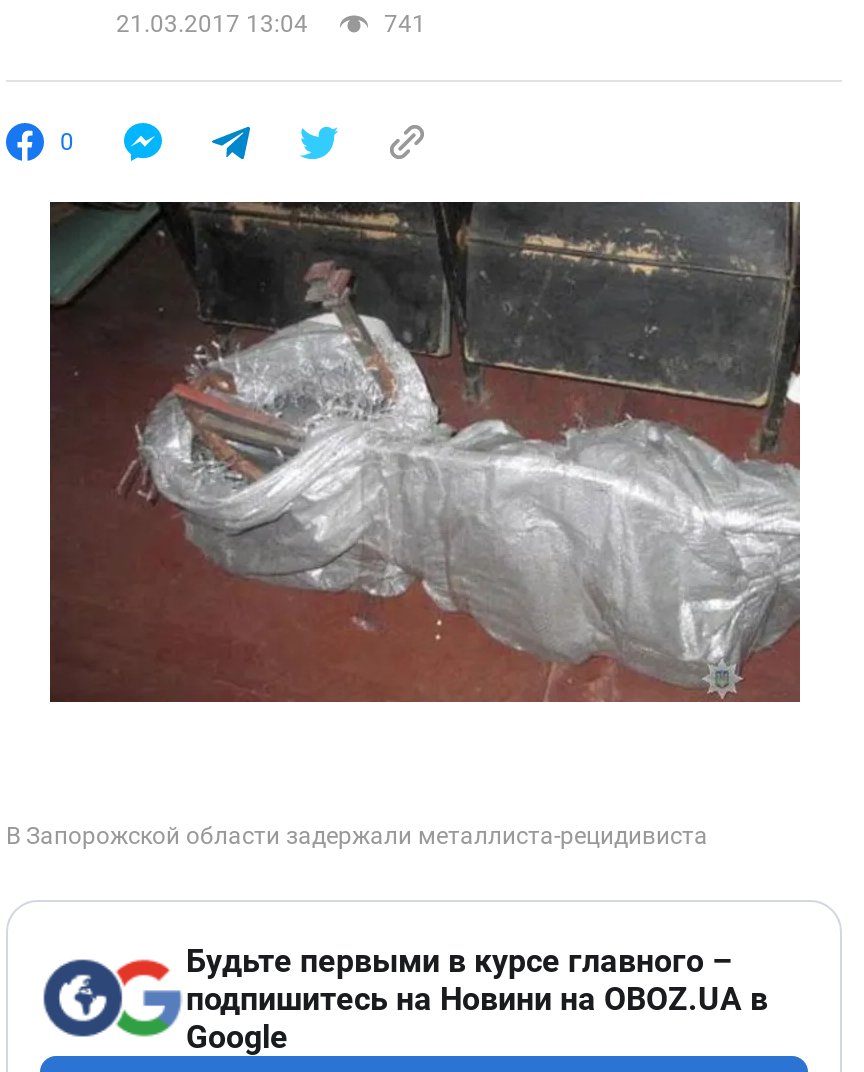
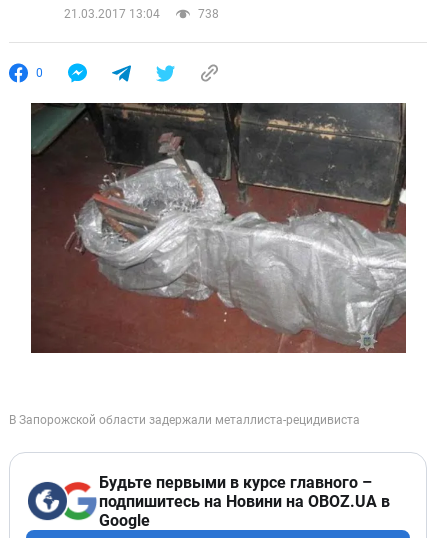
- 741
+ 738
